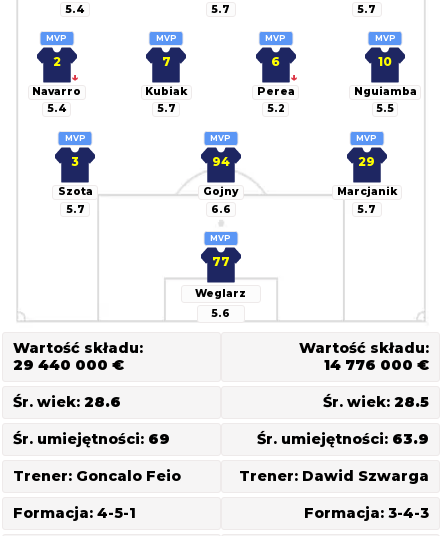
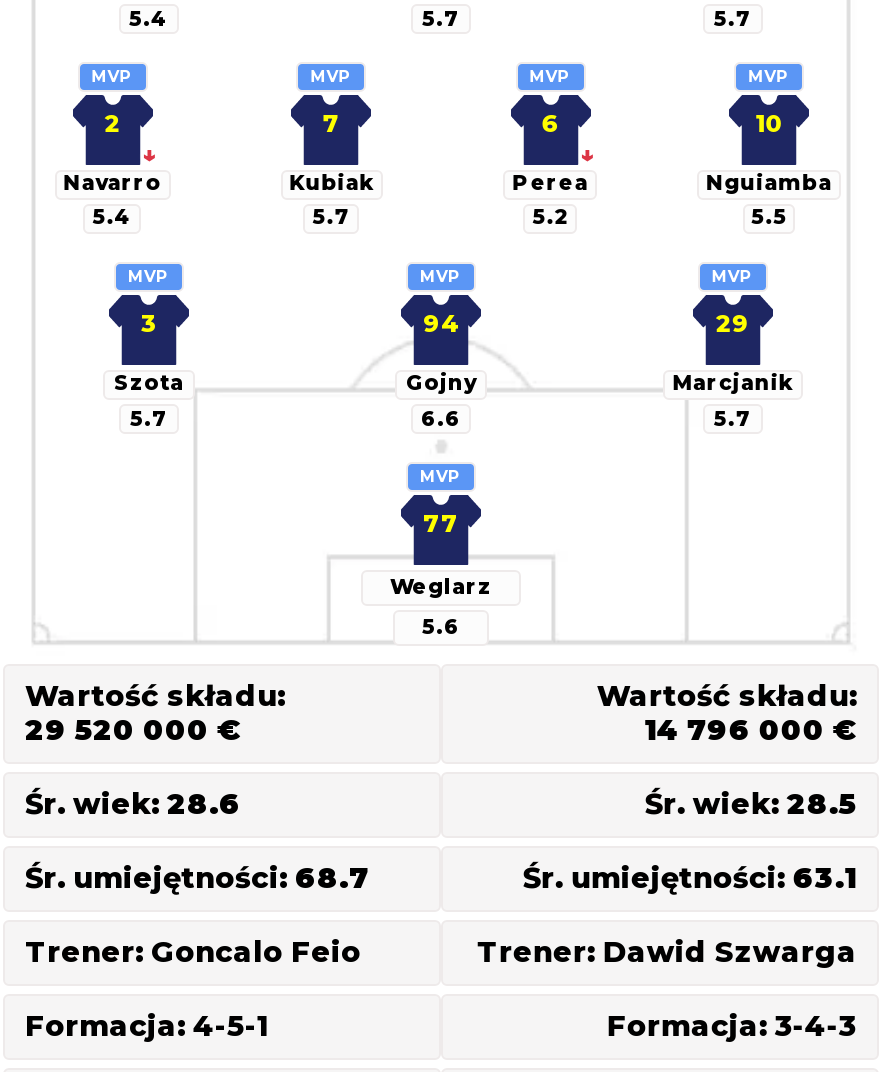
- 29 440 000 €
+ 29 520 000 €

- 14 776 000 €
+ 14 796 000 €

- Śr. umiejętności: 69
+ Śr. umiejętności: 68.7

- Śr. umiejętności: 63.9
+ Śr. umiejętności: 63.1
